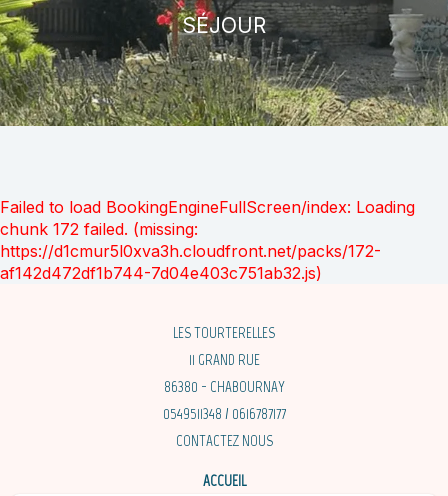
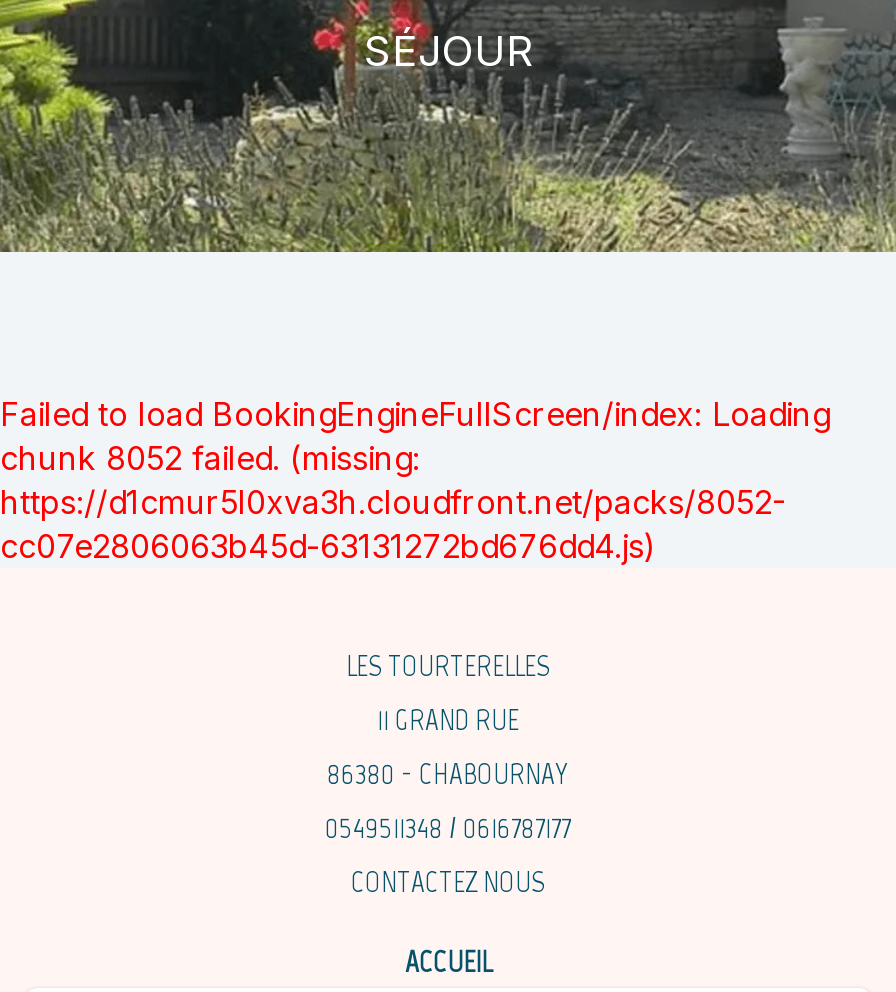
- chunk 172 failed. (missing:
- https://d1cmur5l0xva3h.cloudfront.net/packs/172-
- af142d472df1b744-7d04e403c751ab32.js)
+ chunk 8052 failed. (missing:
+ https://d1cmur5l0xva3h.cloudfront.net/packs/8052-
+ cc07e2806063b45d-63131272bd676dd4.js)
